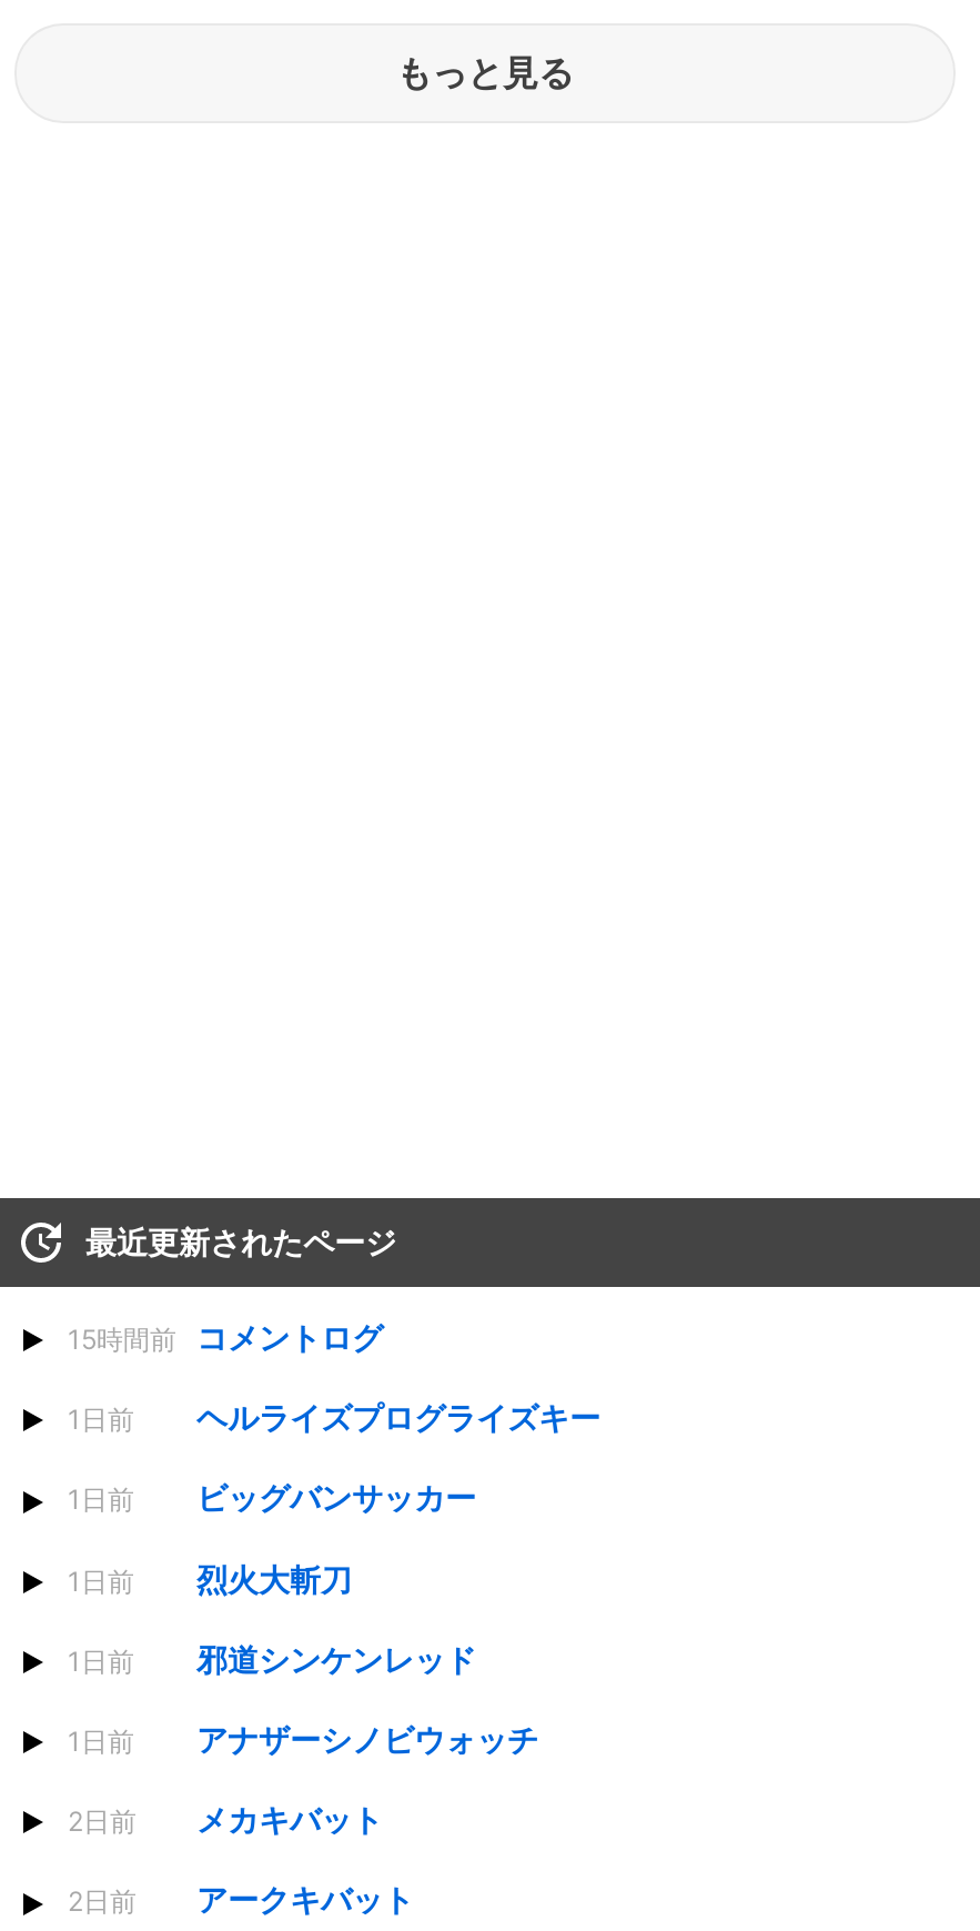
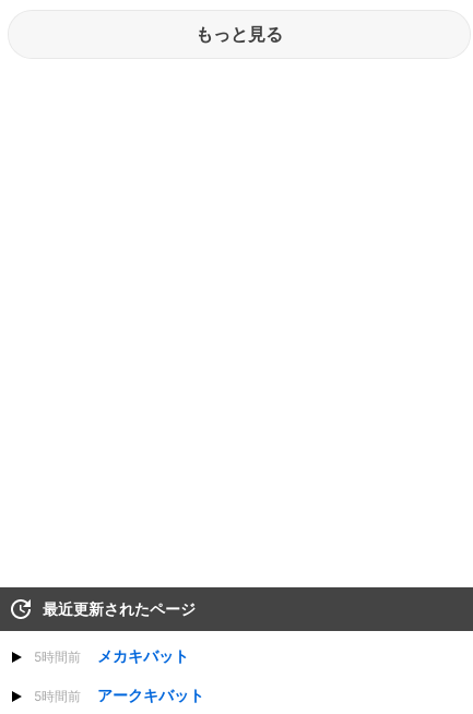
- 15時間前 コメントログ
- 1日前
- ヘルライズプログライズキー
- 1日前
- ビッグバンサッカー
- 1日前
- 烈火大斬刀
- 1日前
- 邪道シンケンレッド
- 1日前
- アナザーシノビウォッチ
- 2日前
+ 5時間前

- 2日前 アークキバット
+ 5時間前 アークキバット
